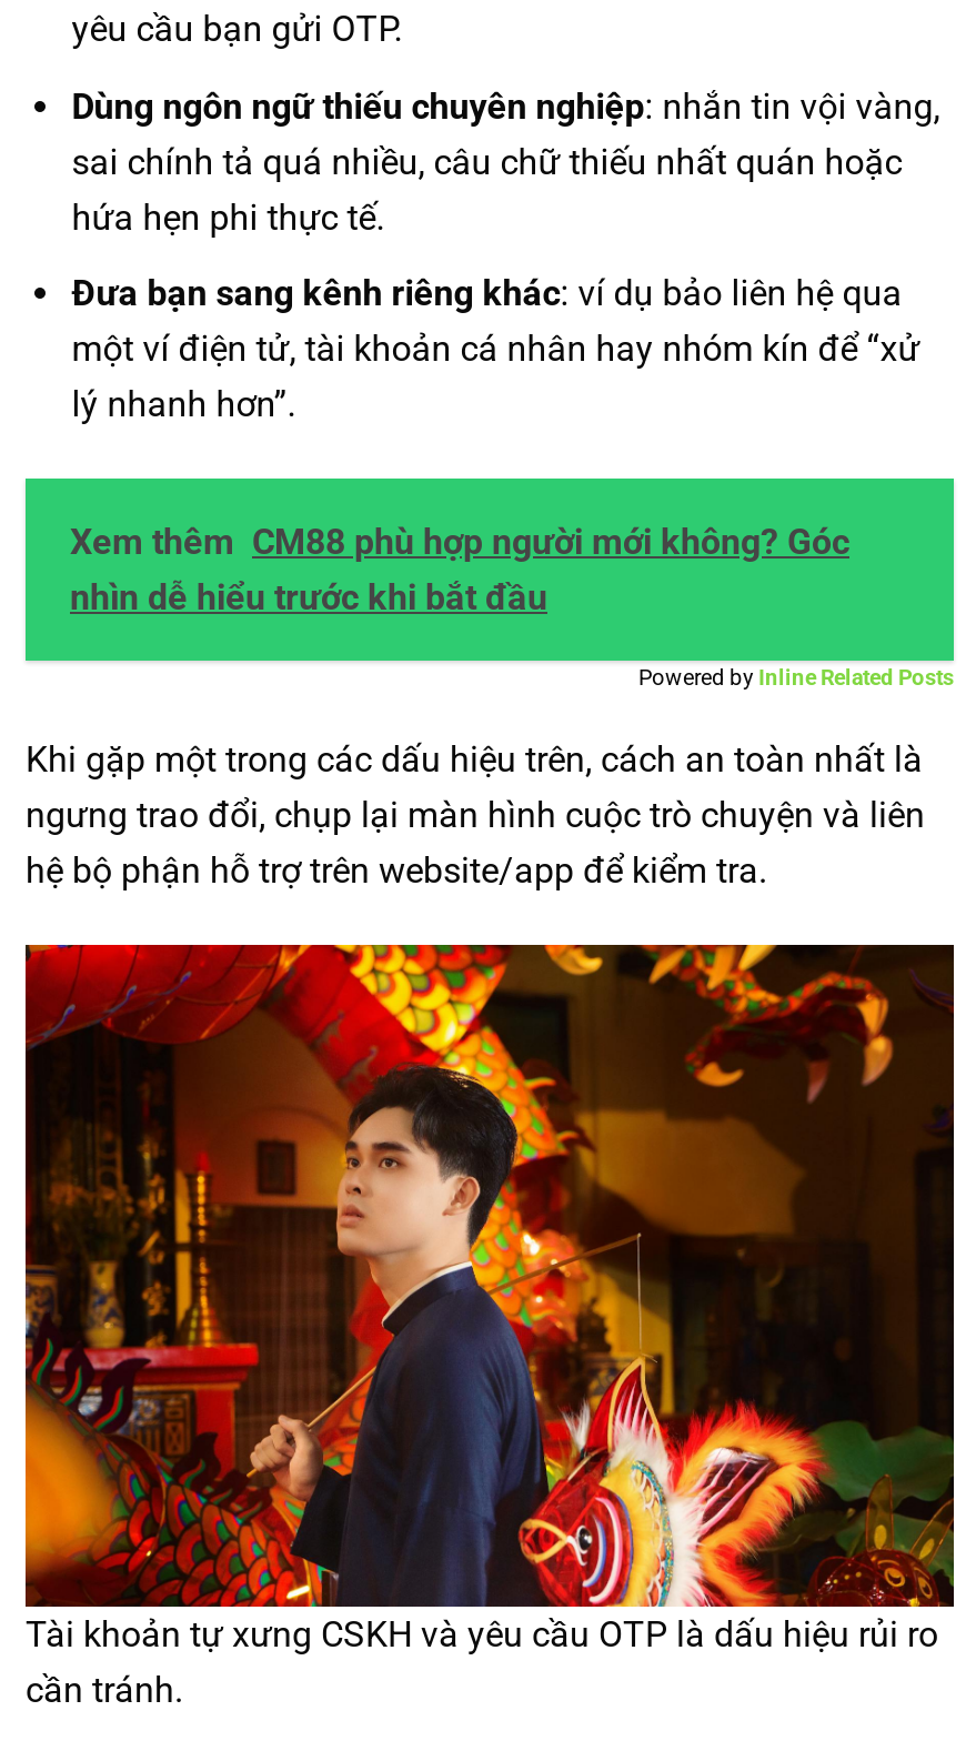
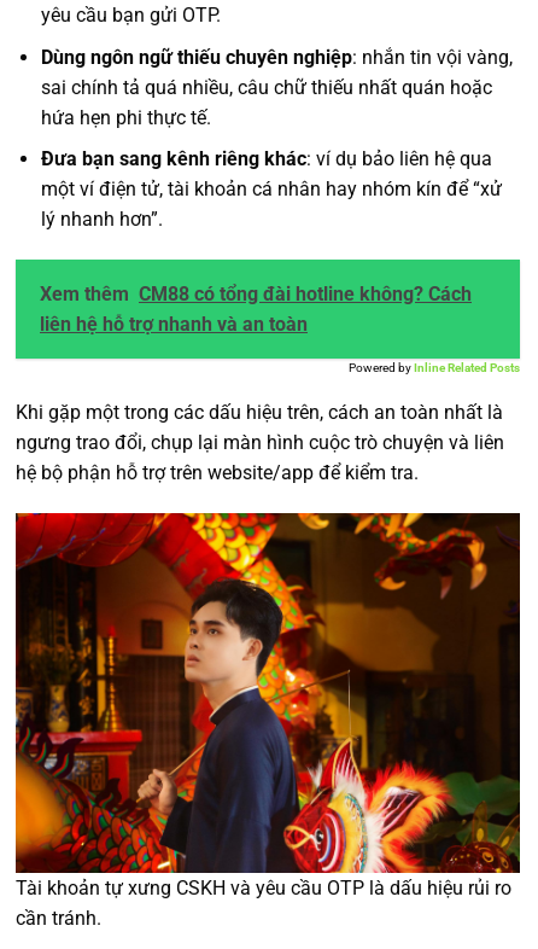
- Xem thêm CM88 phù hợp người mới không? Góc
- nhìn dễ hiểu trước khi bắt đầu
+ Xem thêm CM88 có tổng đài hotline không? Cách
+ liên hệ hỗ trợ nhanh và an toàn
